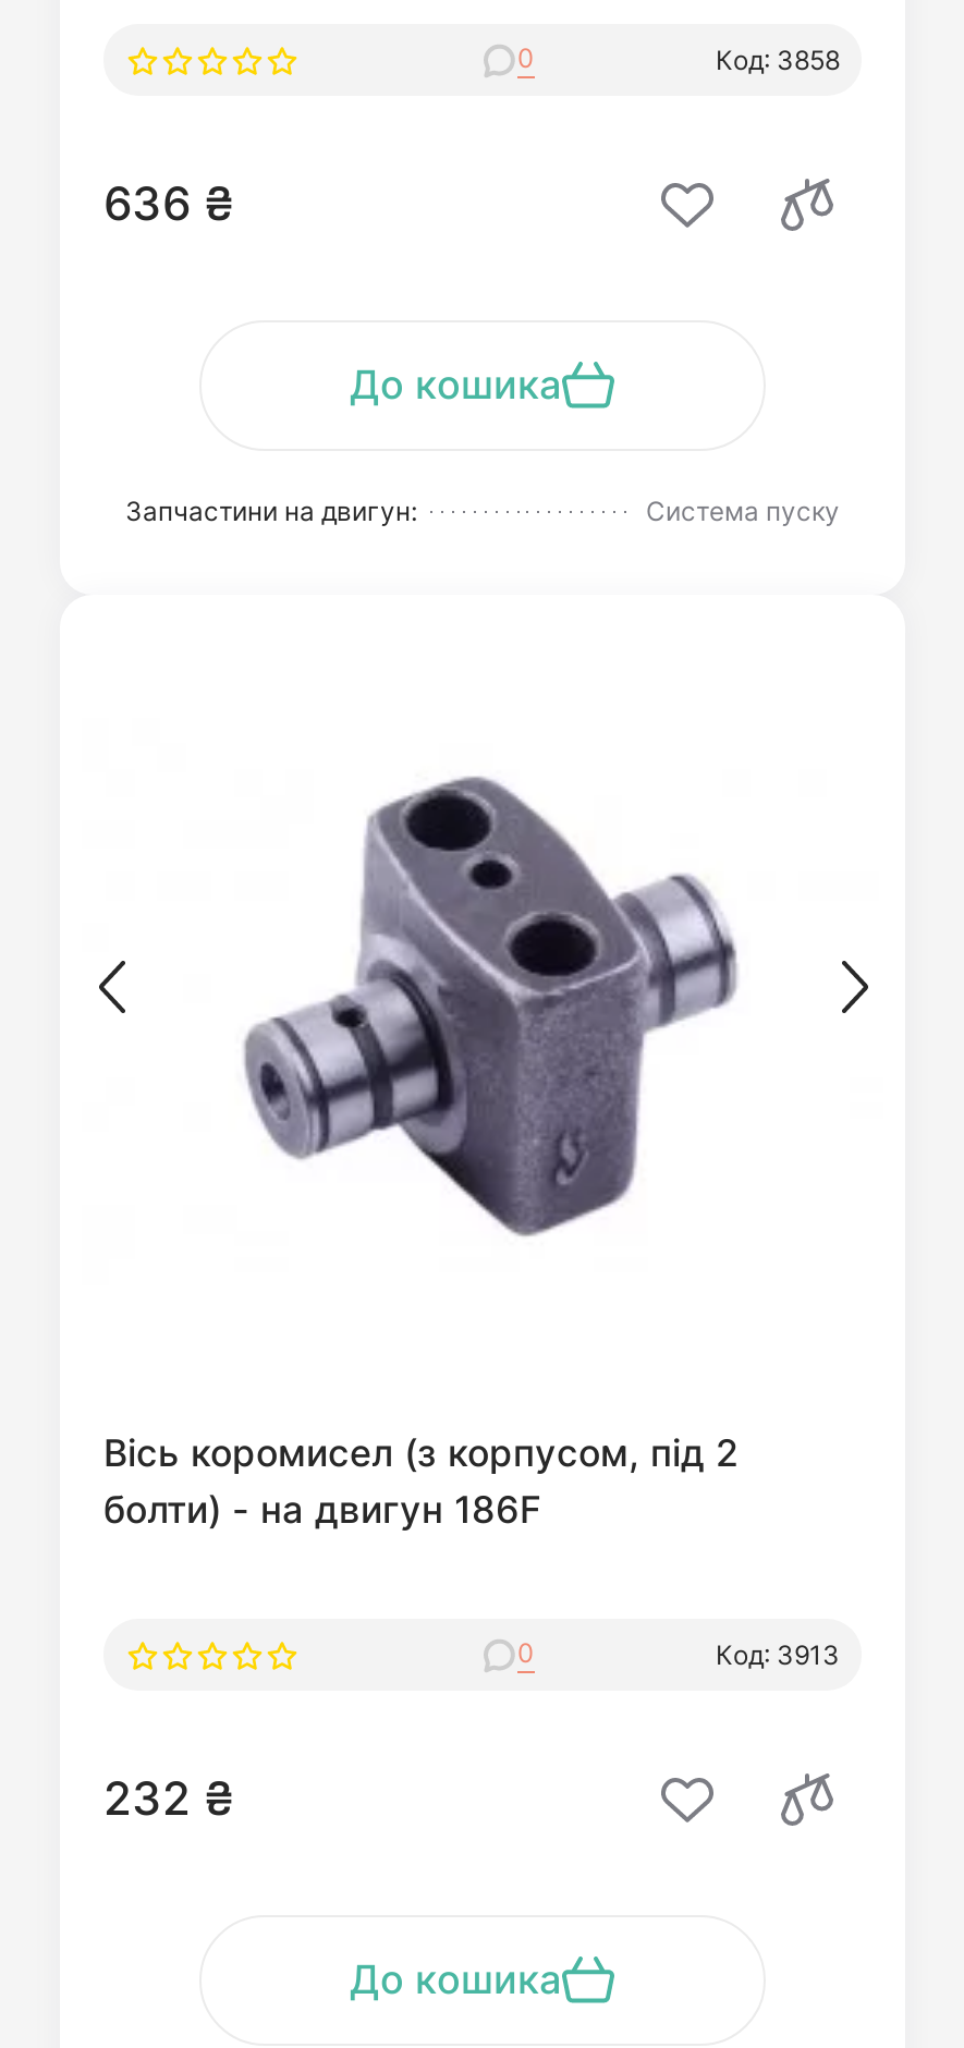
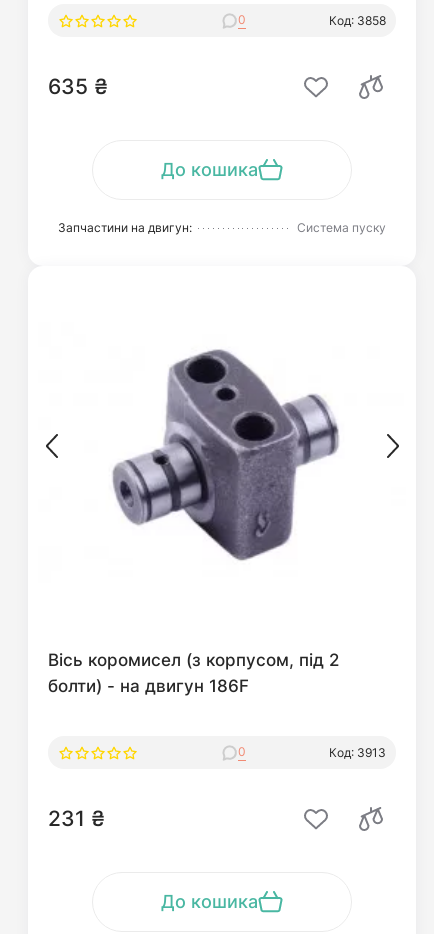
- 636 ₴
+ 635 ₴

- 232 ₴
+ 231 ₴
